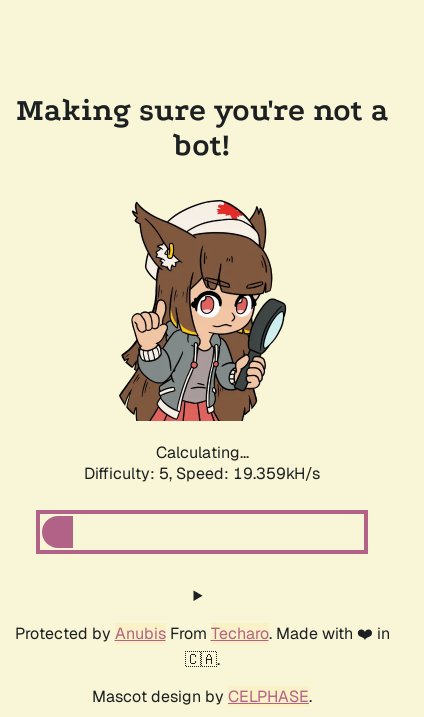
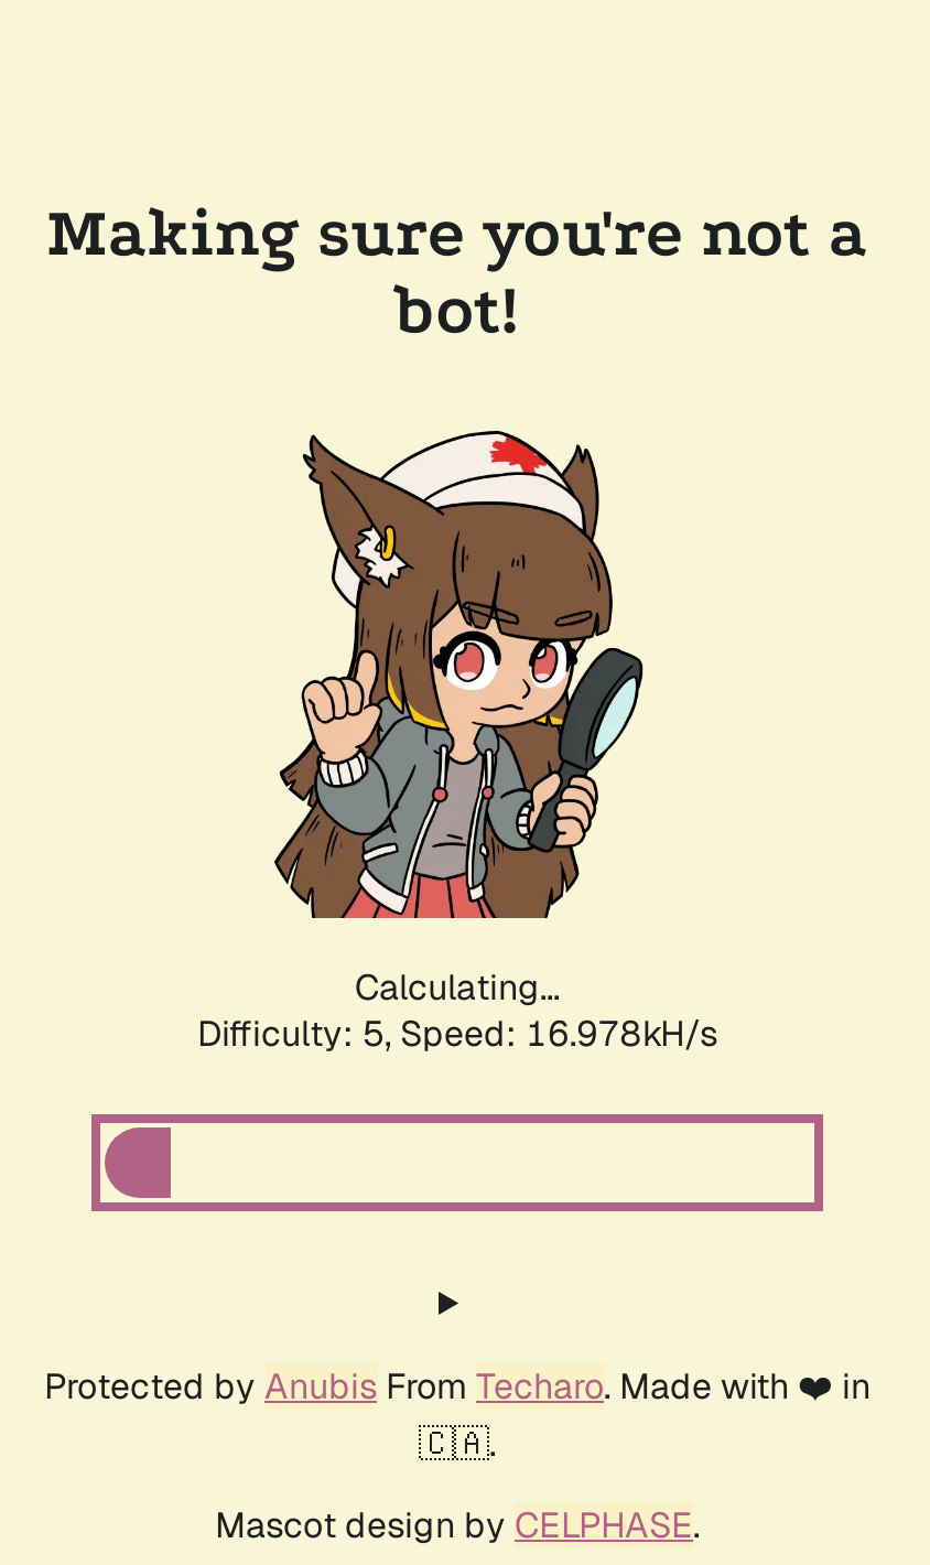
- Difficulty: 5, Speed: 19.359kH/s
+ Difficulty: 5, Speed: 16.978kH/s
